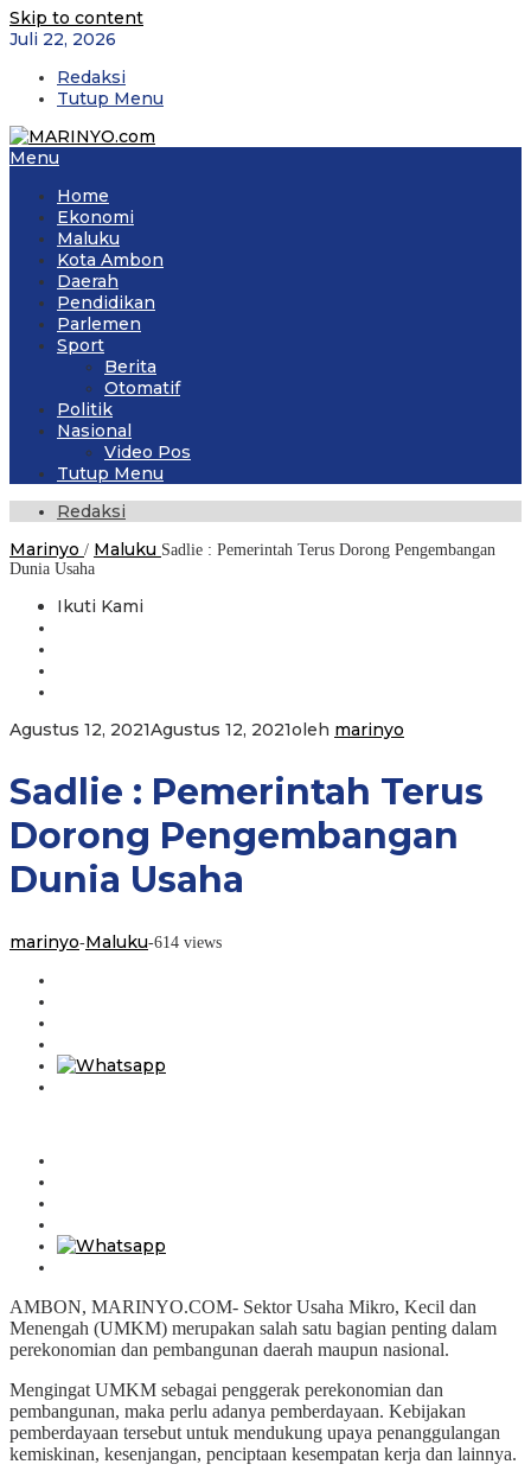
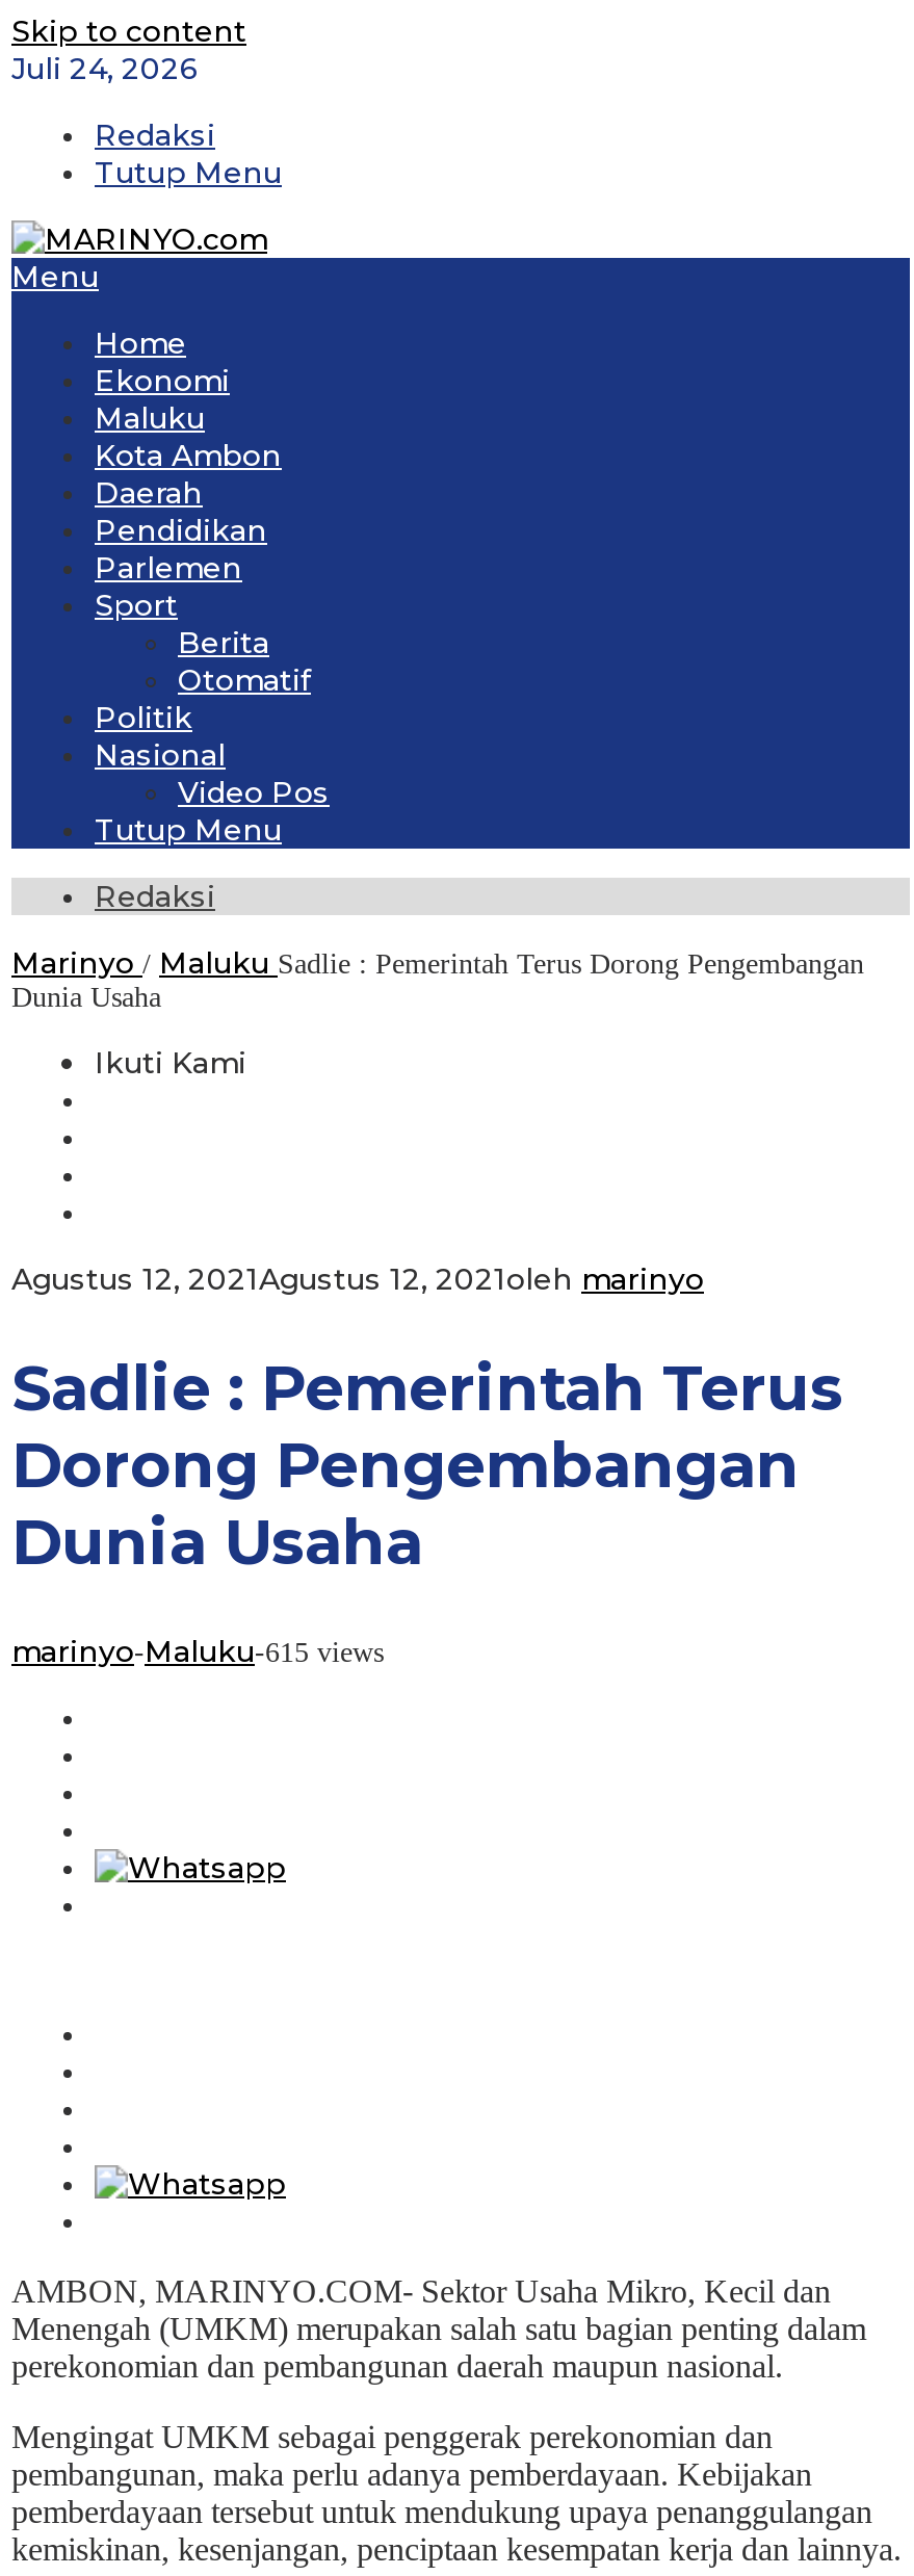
- Juli 22, 2026
+ Juli 24, 2026

- marinyo-Maluku-614 views
+ marinyo-Maluku-615 views
